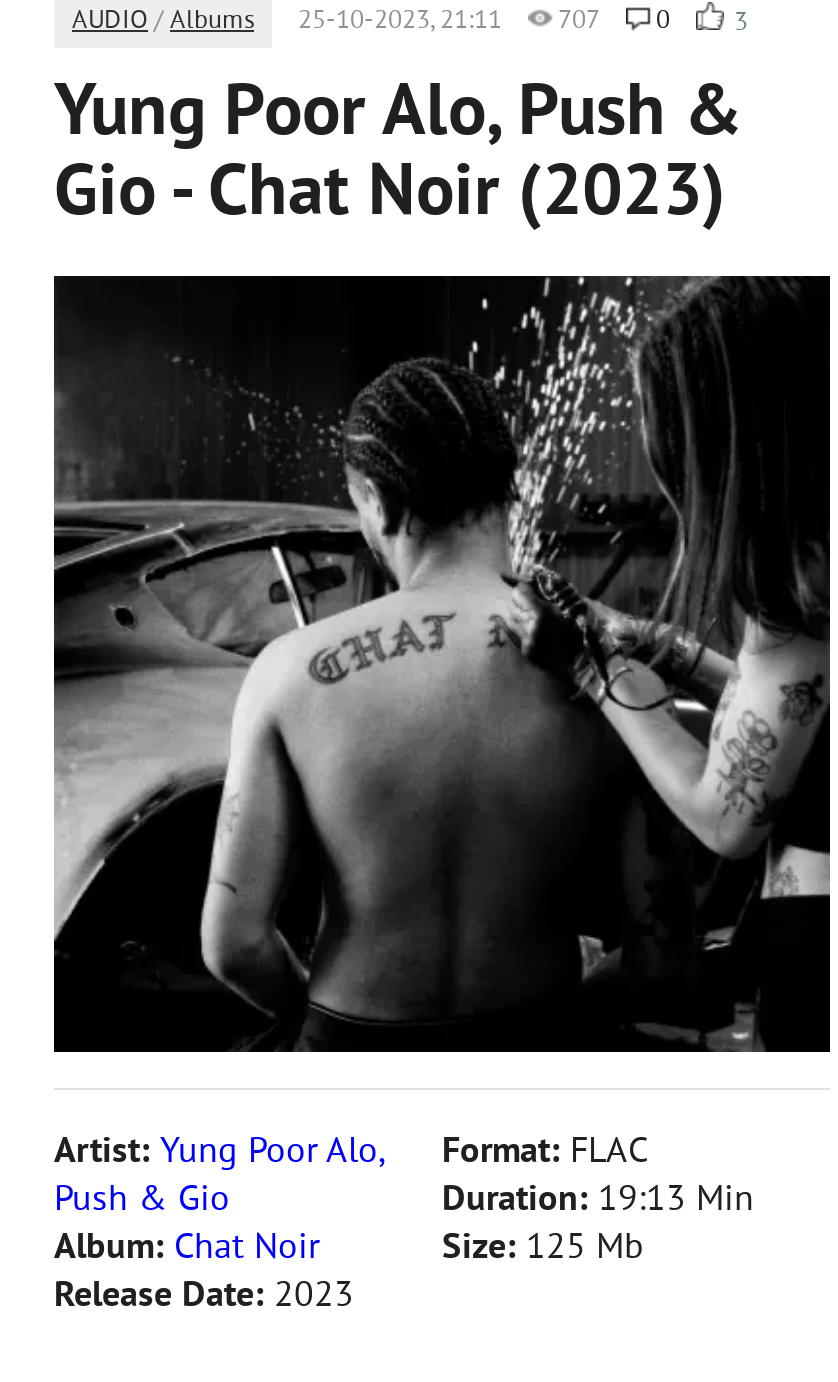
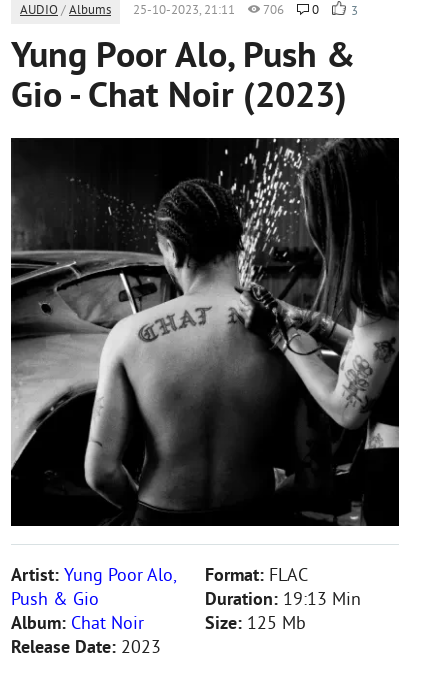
- AUDIO / Albums 25-10-2023, 21:11 707 0 3
+ AUDIO / Albums 25-10-2023, 21:11 706 0 3
